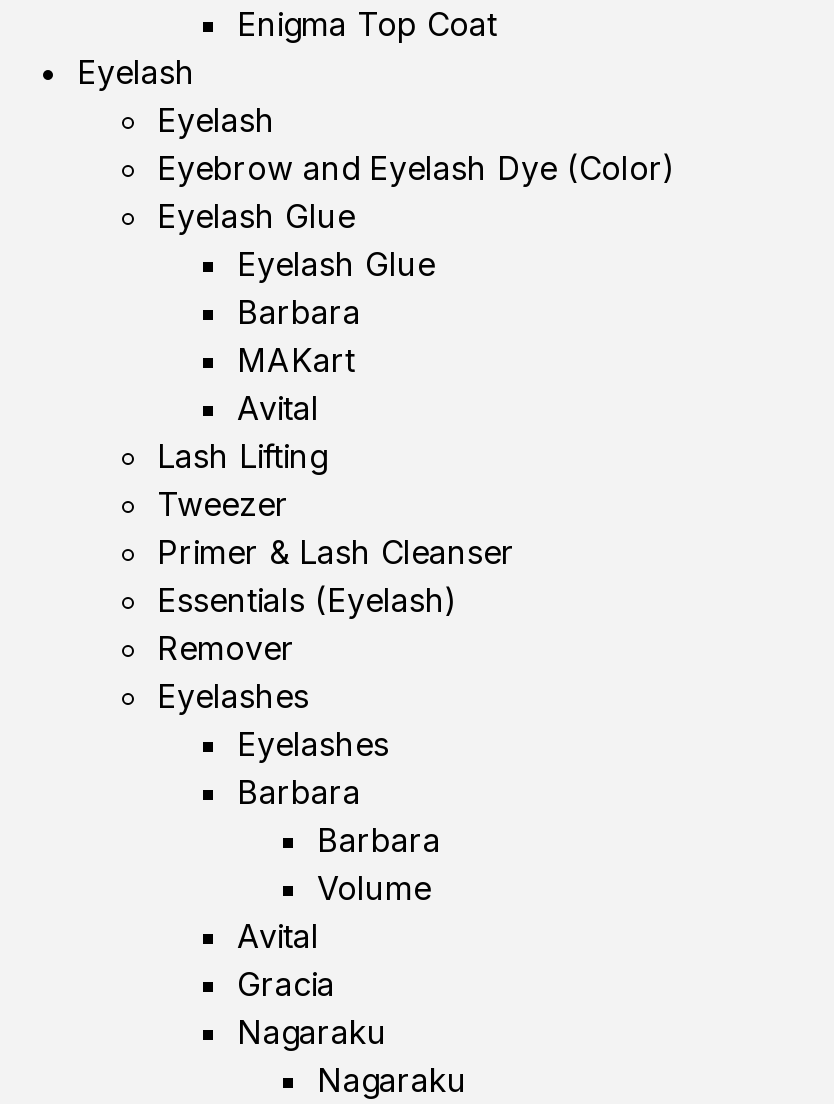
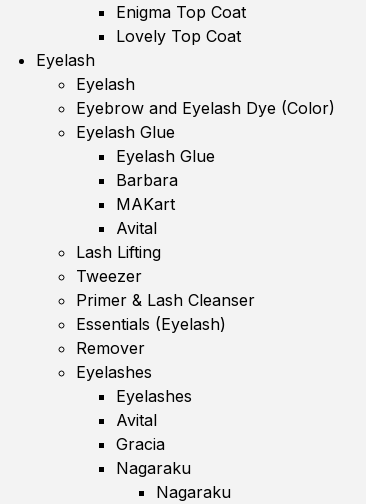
moved down: Eyelash | Eyelash | Eyebrow and Eyelash Dye (Color) | ... | Eyelashes | Eyelashes

+ Lovely Top Coat

- Barbara
- Barbara
- Volume
